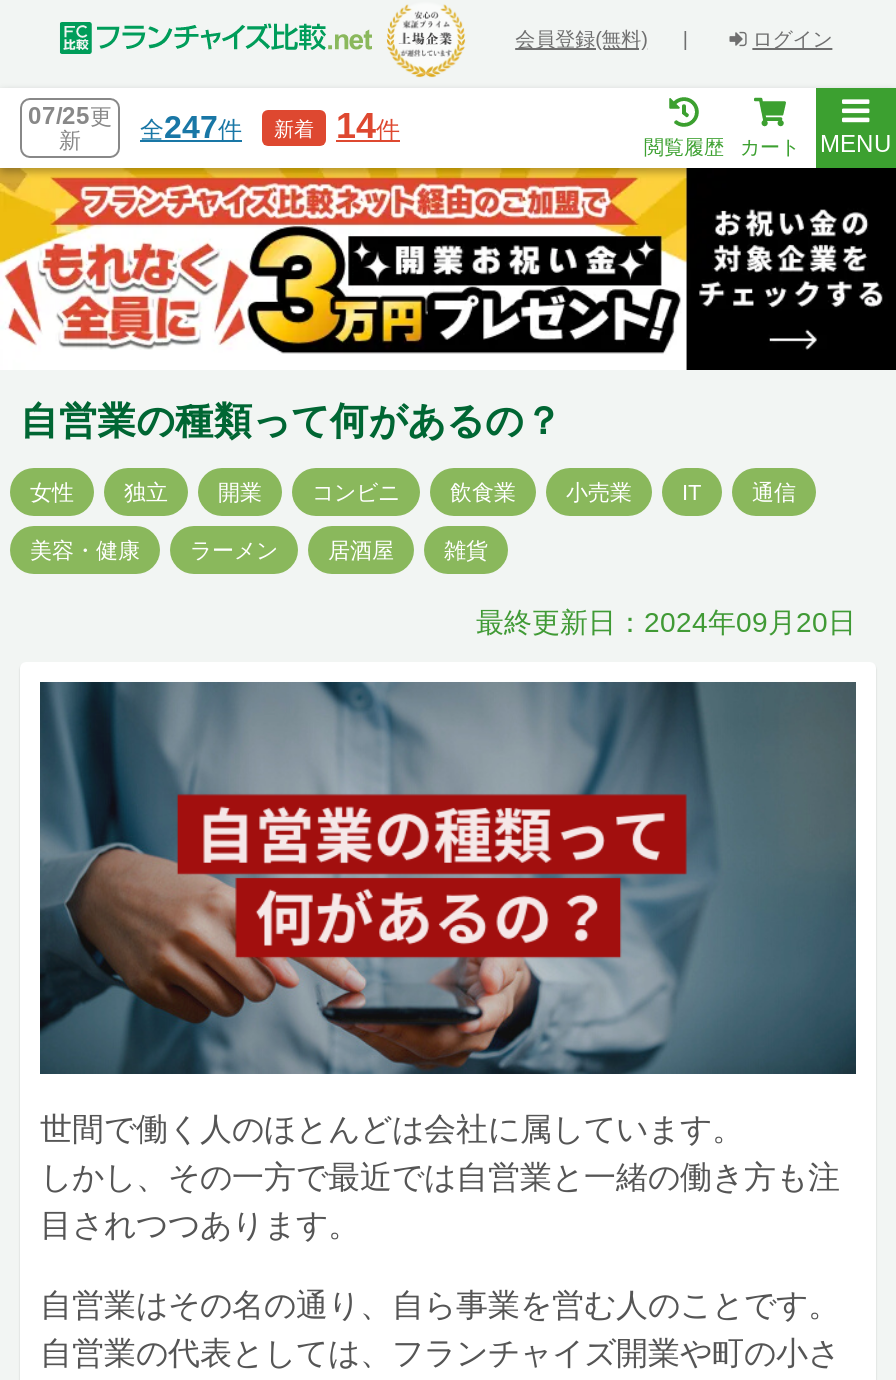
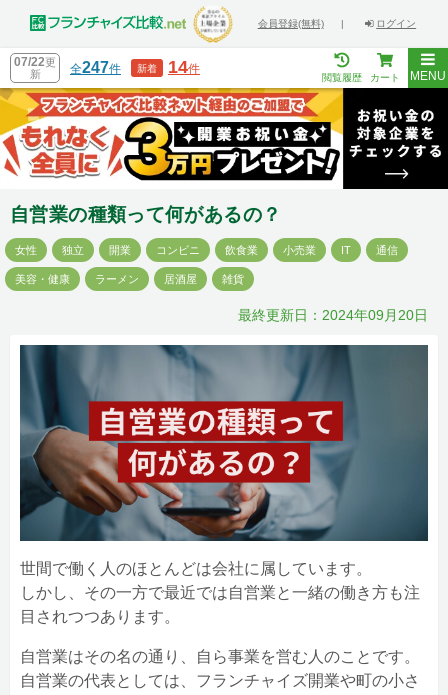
- 07/25更 全247件 新着 14件
+ 07/22更 全247件 新着 14件
